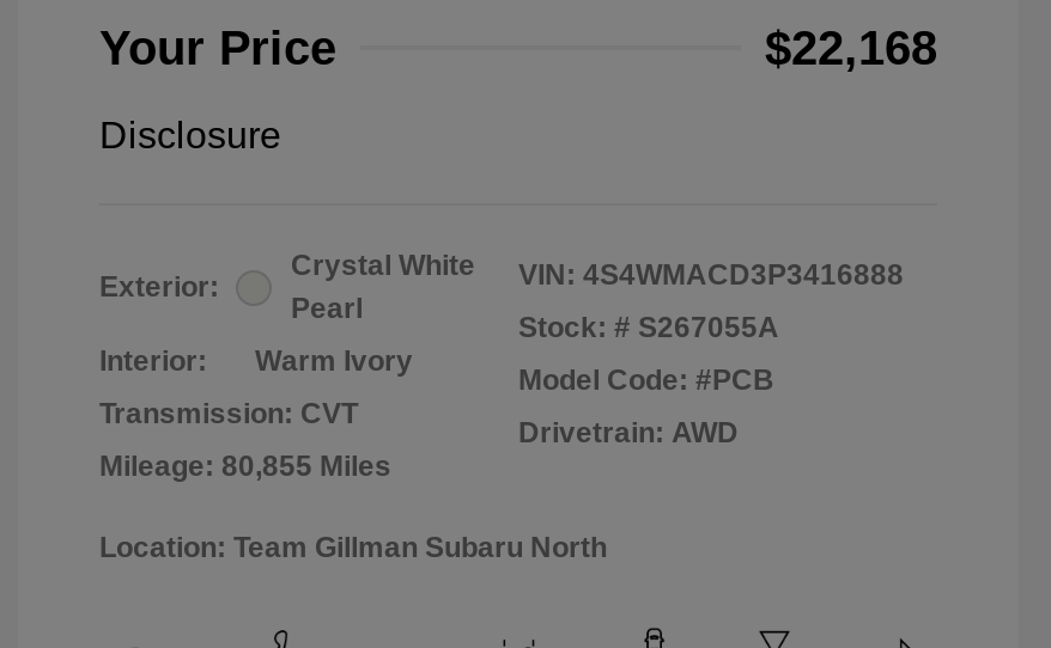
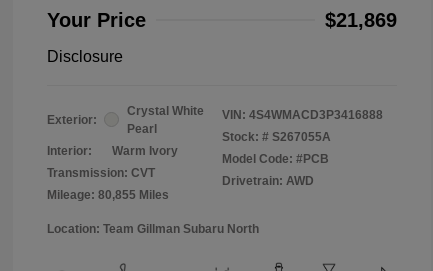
- $22,168
+ $21,869
